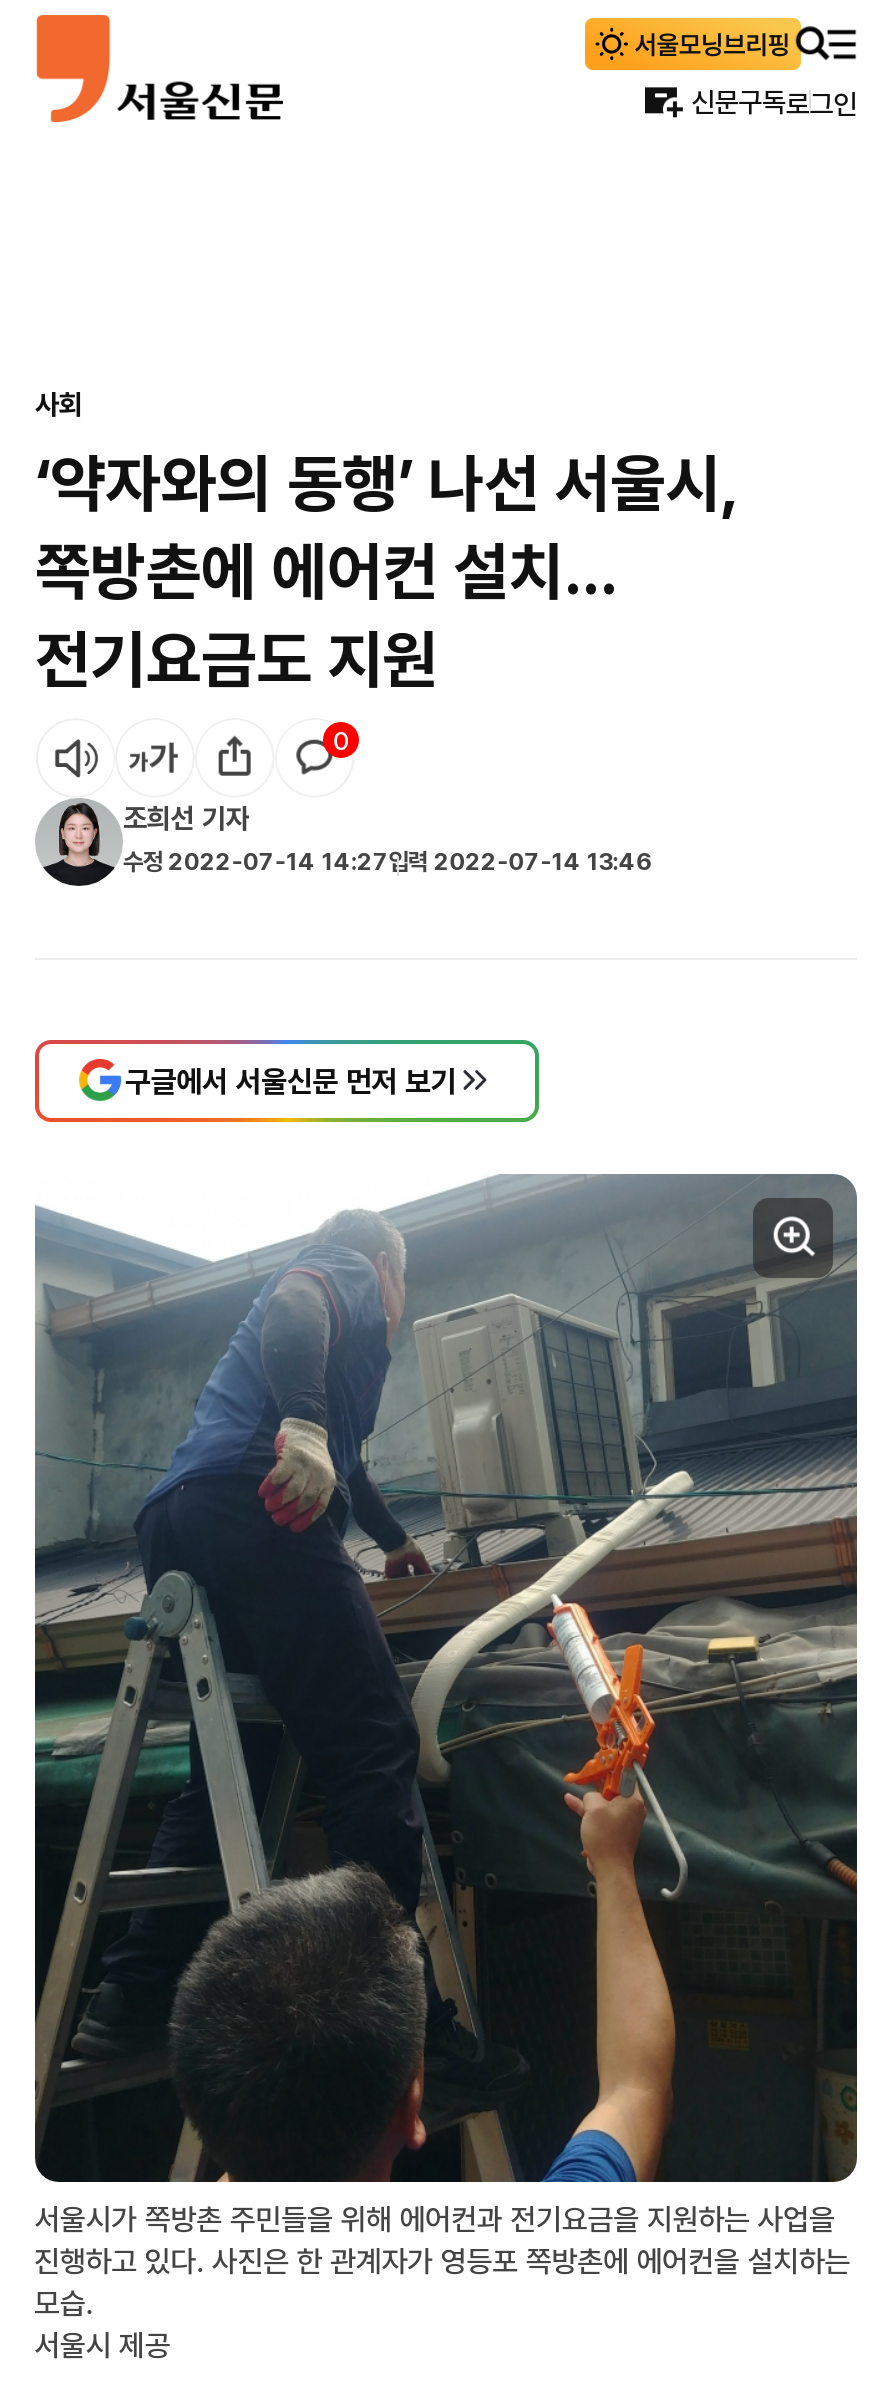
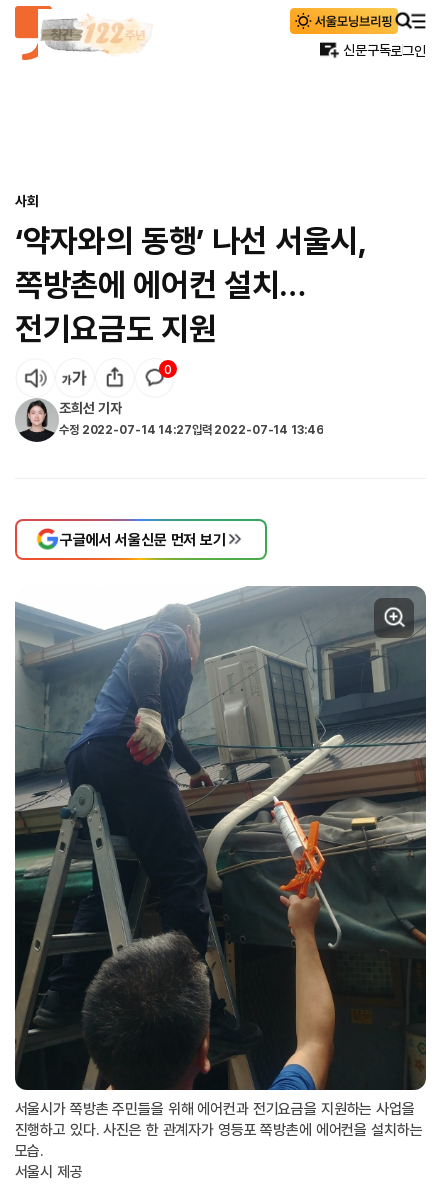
- [image]
+ [image]
